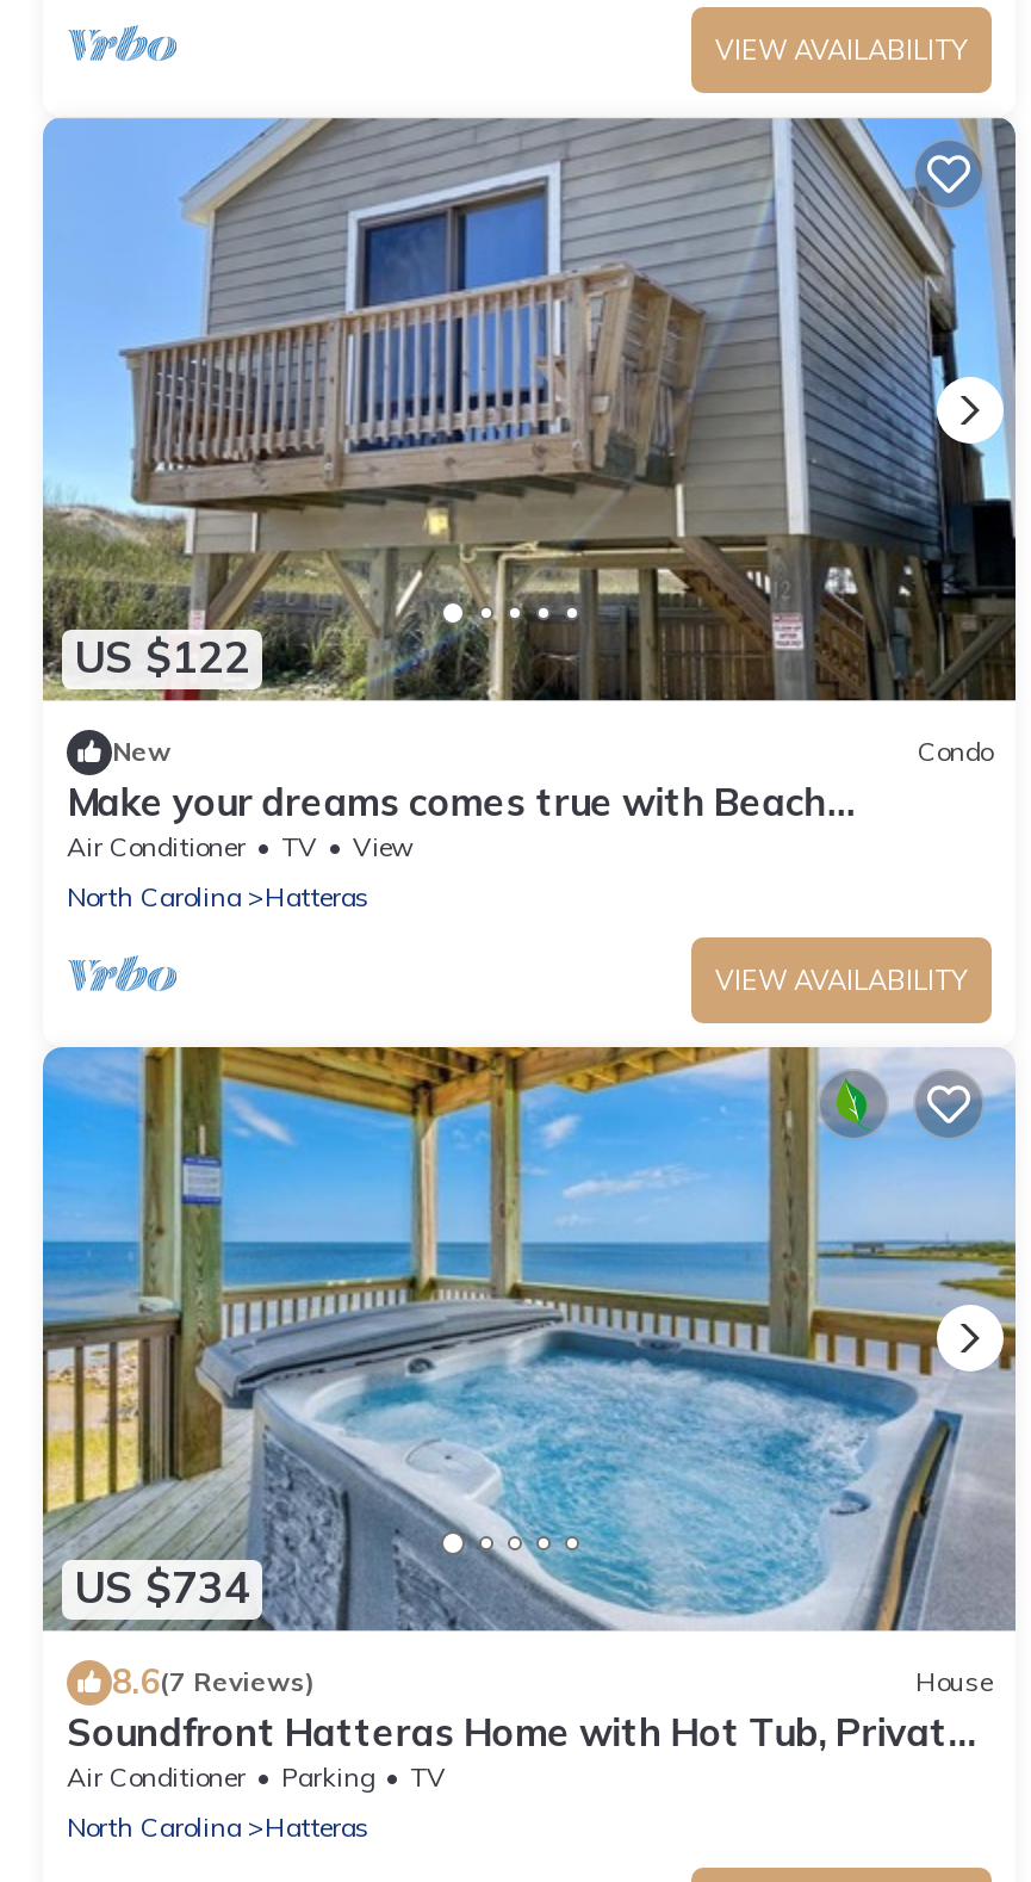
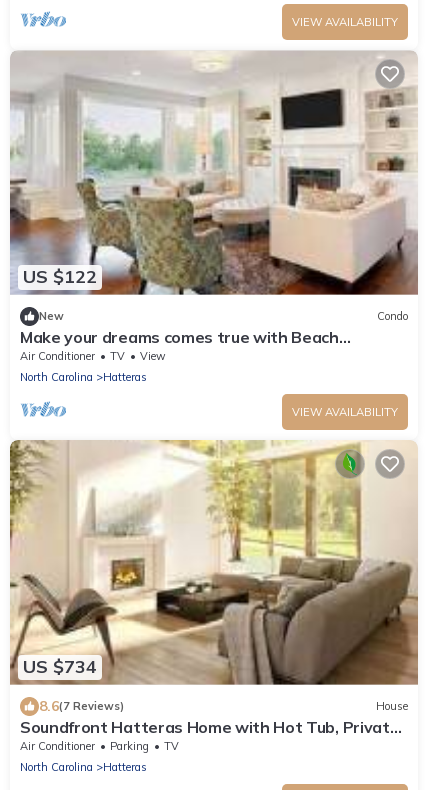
- [image]
+ [image]

- [image]
+ [image]
